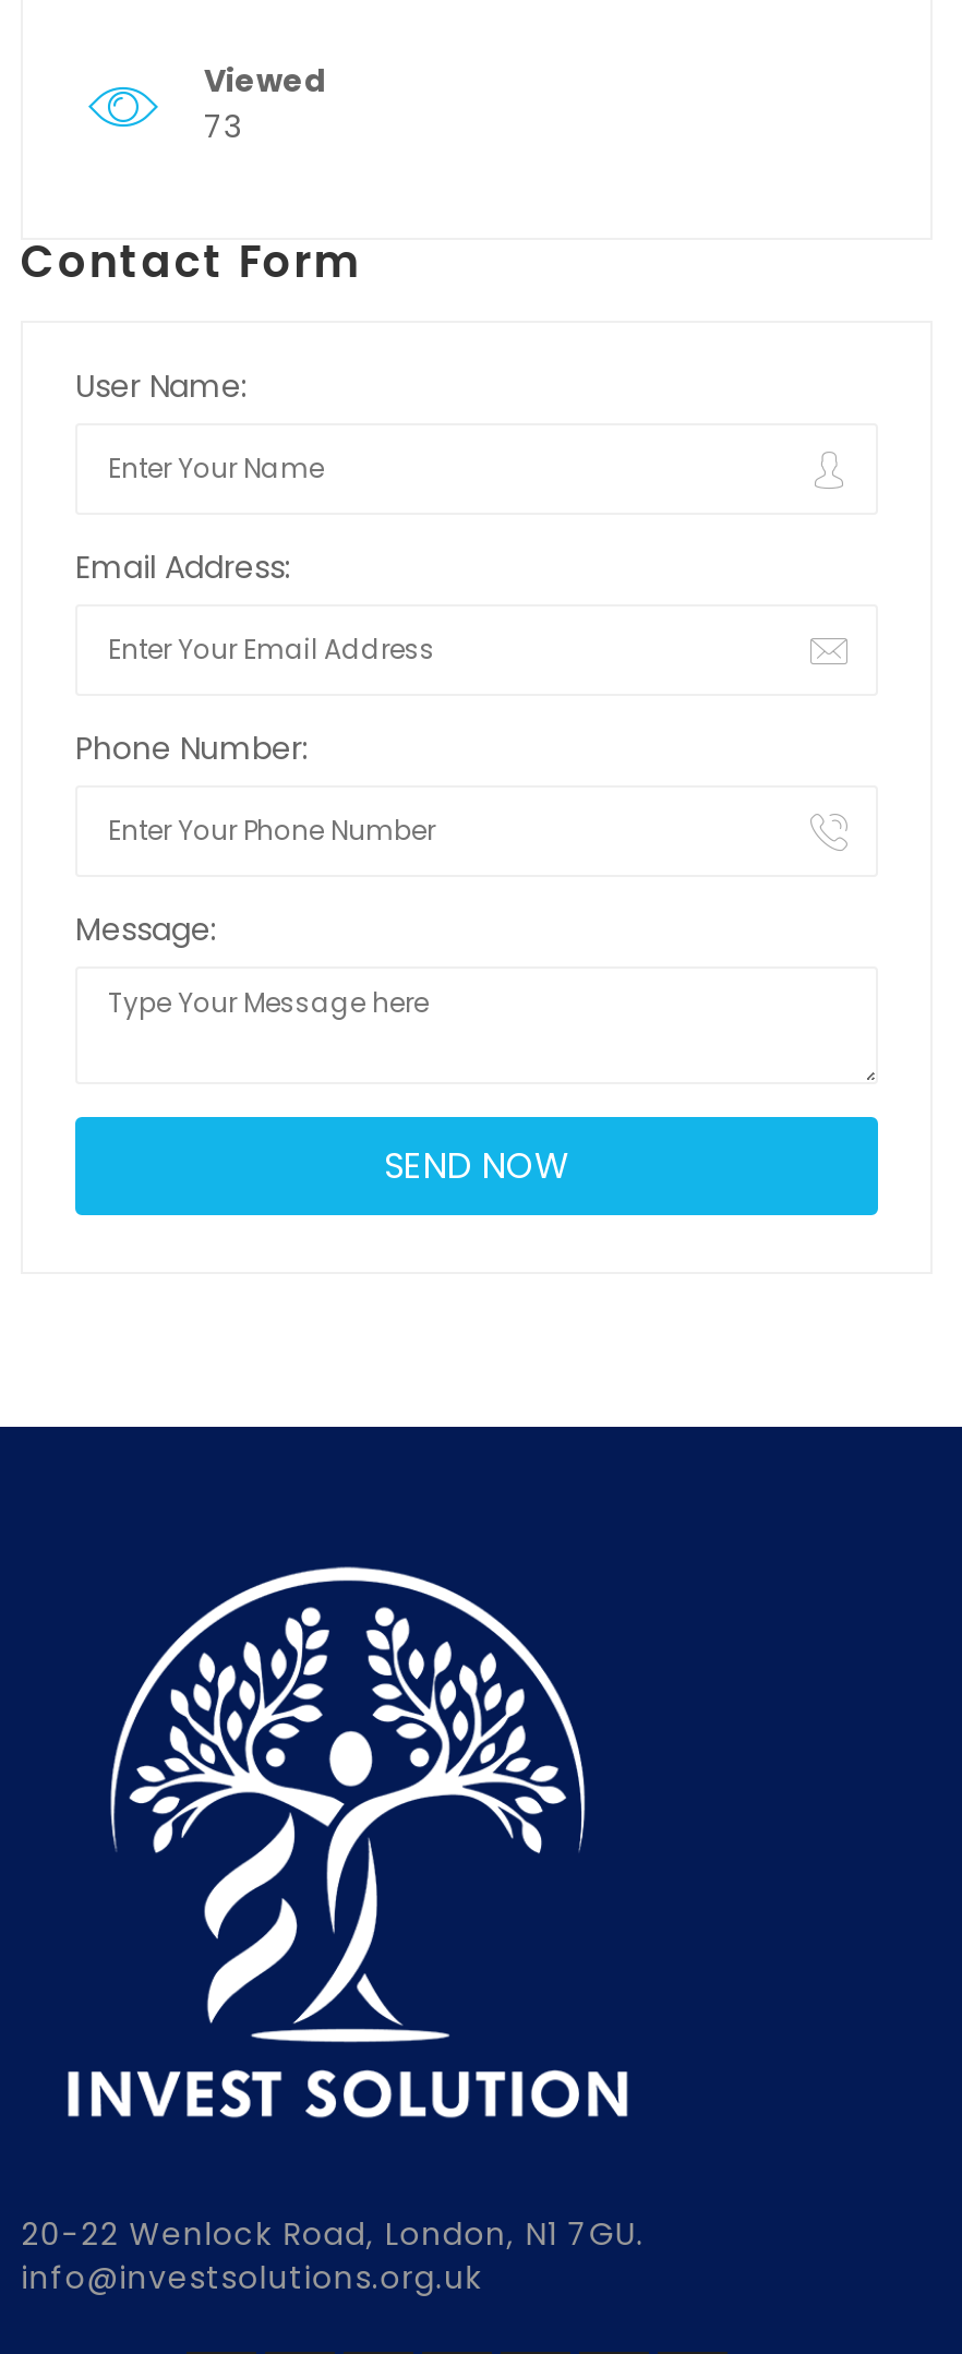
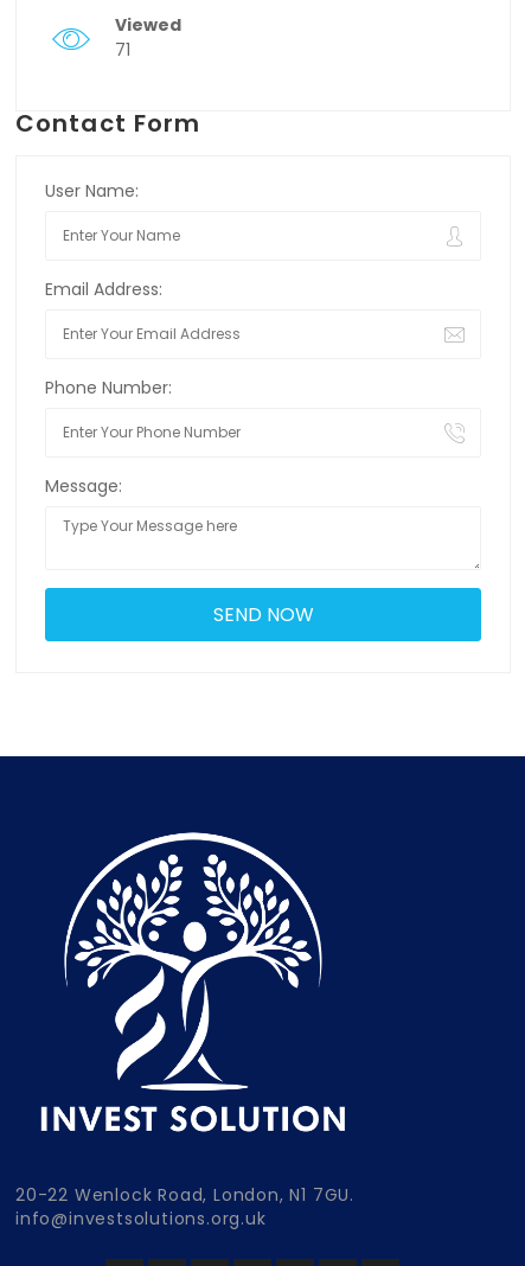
- 73
+ 71
